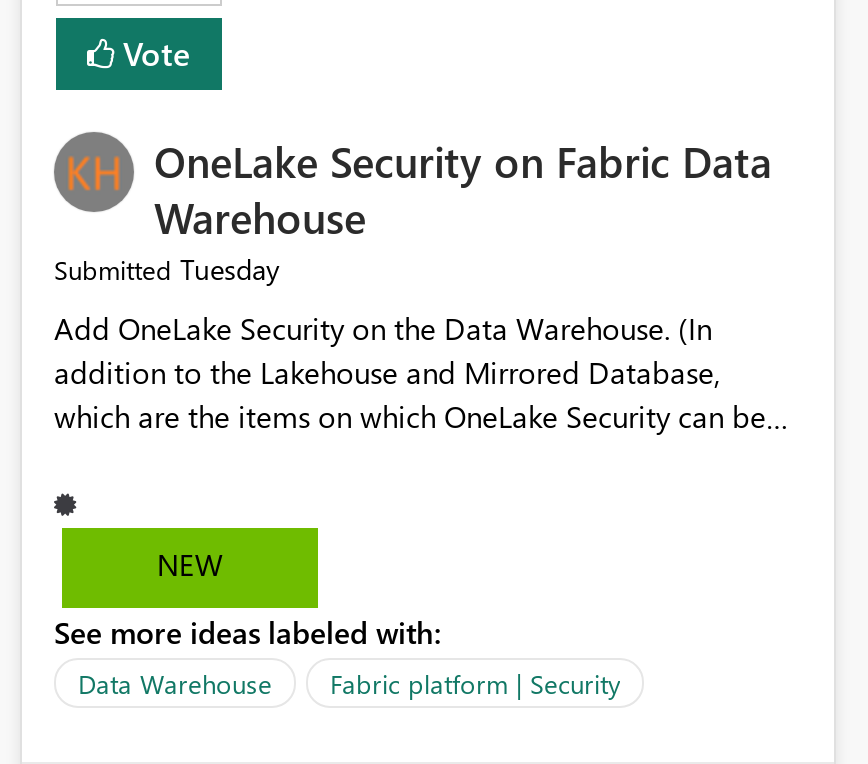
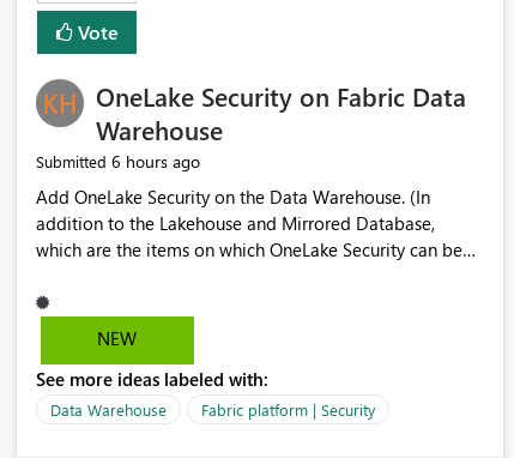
- Submitted Tuesday
+ Submitted 6 hours ago
